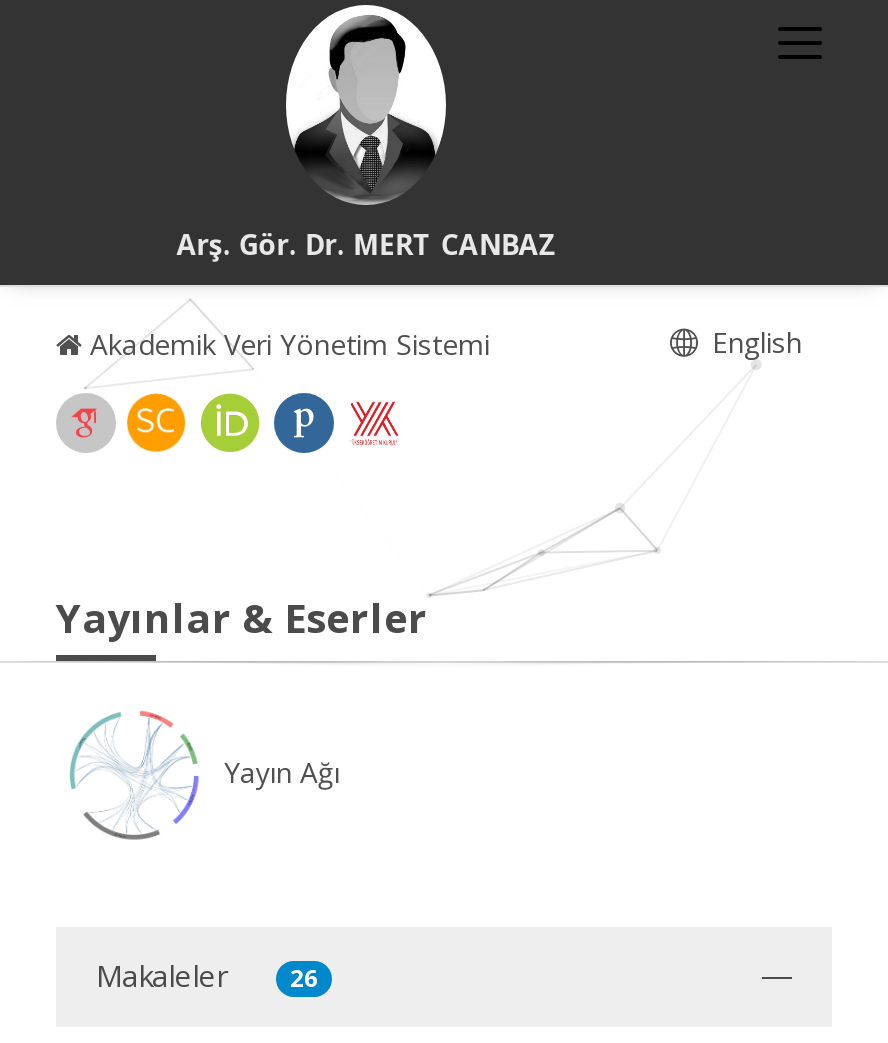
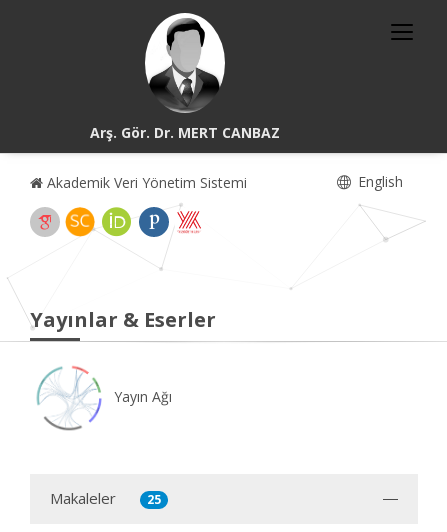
- Makaleler 26
+ Makaleler 25
